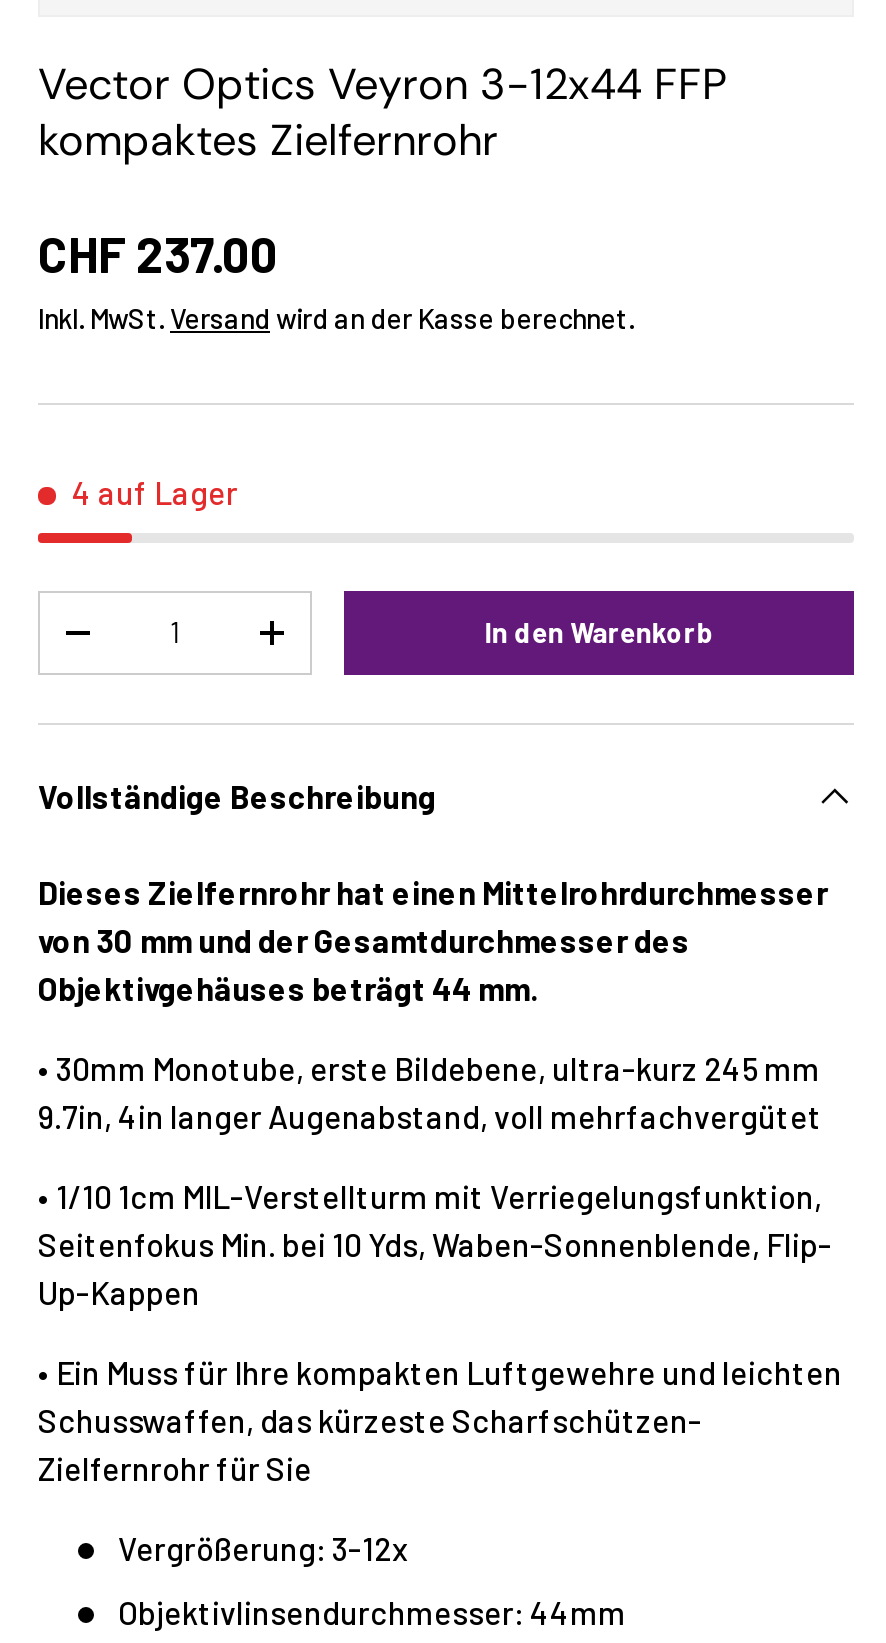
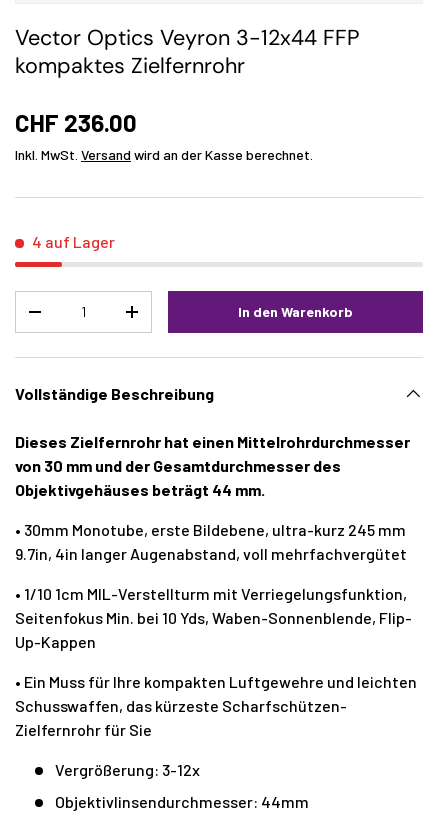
- CHF 237.00
+ CHF 236.00
